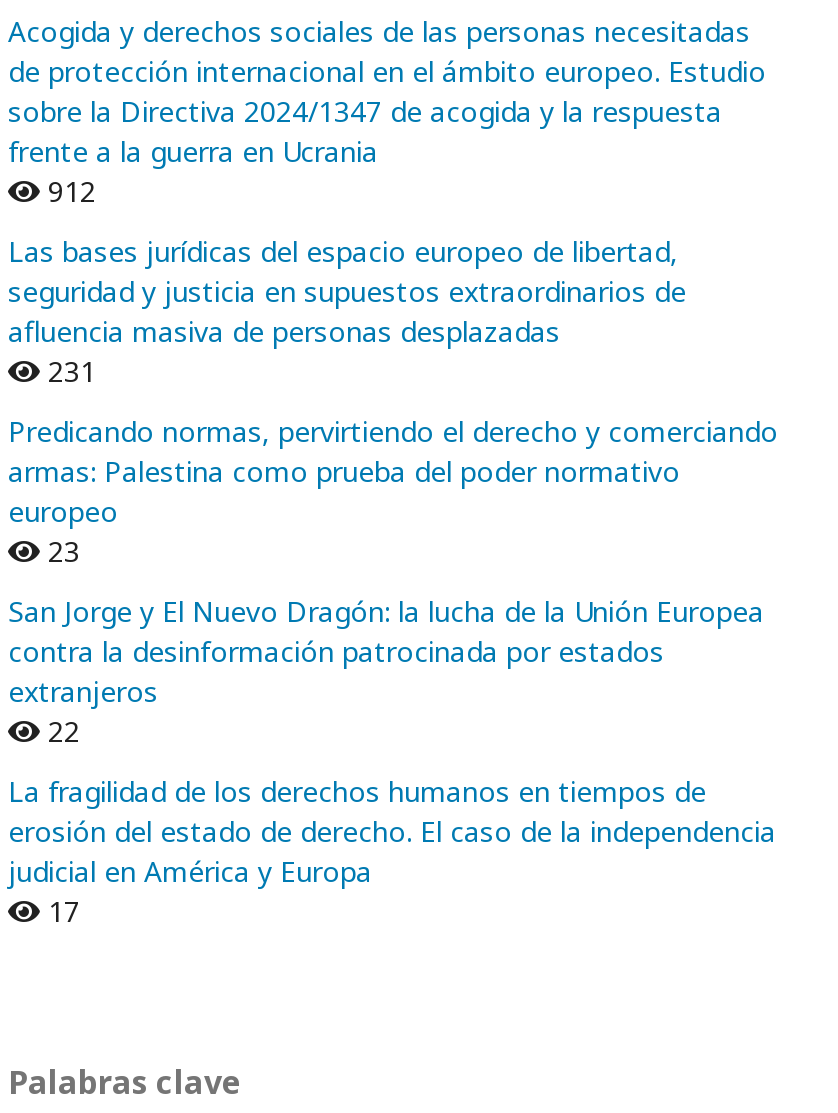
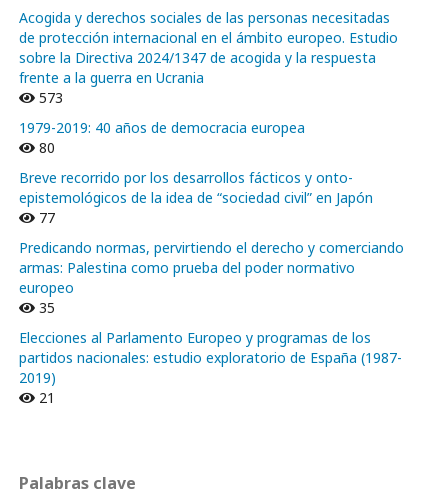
- 912
- Las bases jurídicas del espacio europeo de libertad,
- seguridad y justicia en supuestos extraordinarios de
- afluencia masiva de personas desplazadas
- 231
+ 573
+ 1979-2019: 40 años de democracia europea
+ 80
+ Breve recorrido por los desarrollos fácticos y onto-
+ epistemológicos de la idea de “sociedad civil” en Japón
+ 77

moved down: Predicando normas, pervirtiendo el derecho y comerciando | armas: Palestina como prueba del poder normativo | europeo

- 23
- San Jorge y El Nuevo Dragón: la lucha de la Unión Europea
- contra la desinformación patrocinada por estados
- extranjeros
- 22
- La fragilidad de los derechos humanos en tiempos de
- erosión del estado de derecho. El caso de la independencia
- judicial en América y Europa
- 17
+ 35
+ Elecciones al Parlamento Europeo y programas de los
+ partidos nacionales: estudio exploratorio de España (1987-
+ 2019)
+ 21
